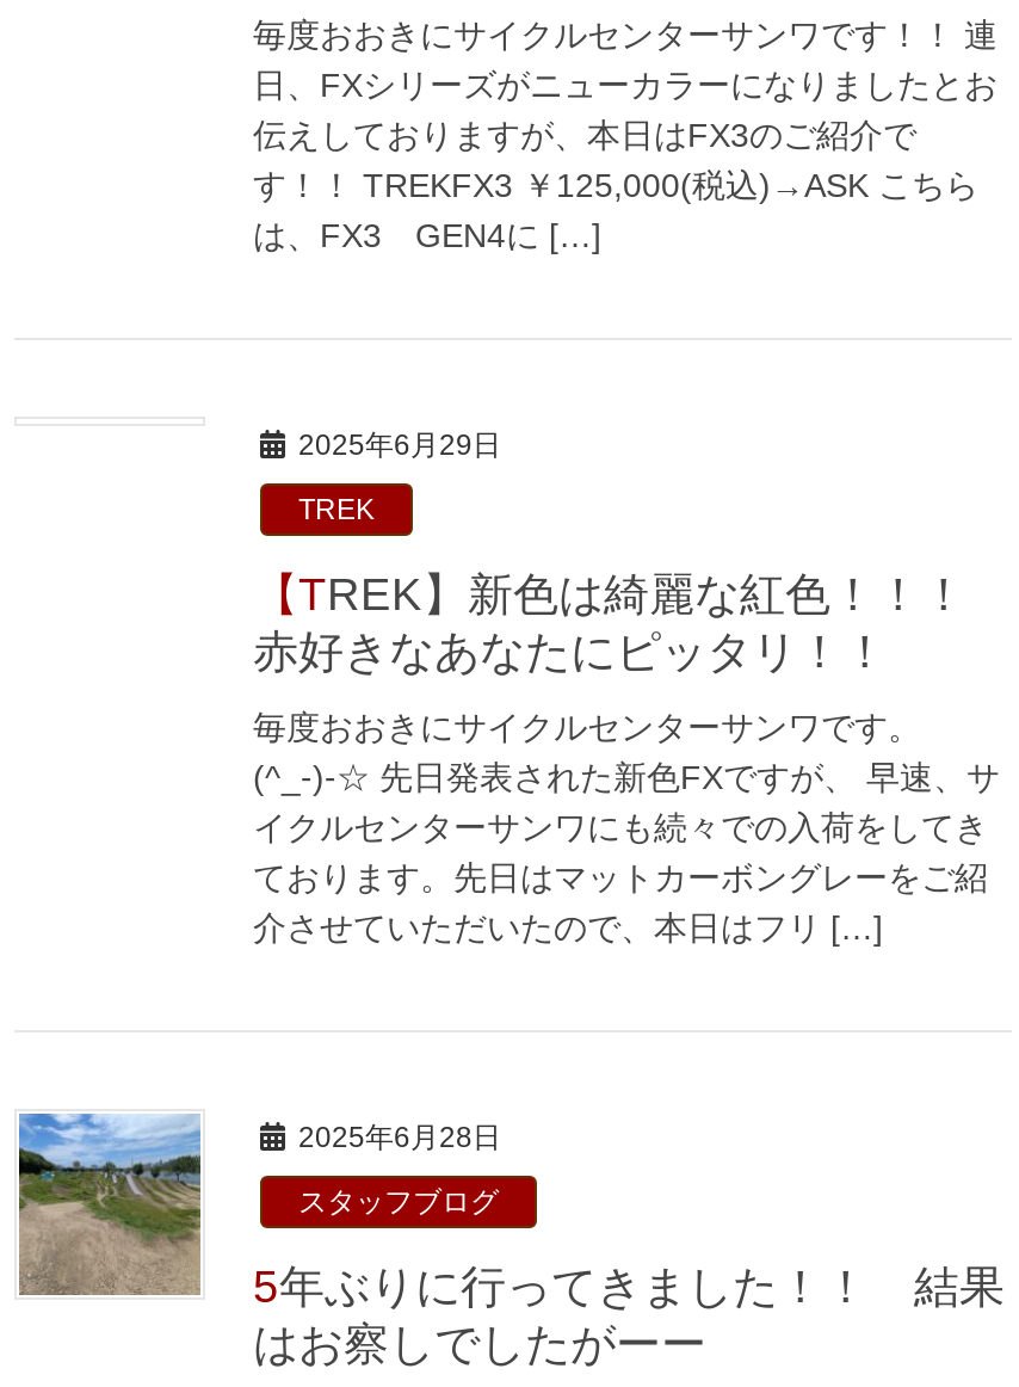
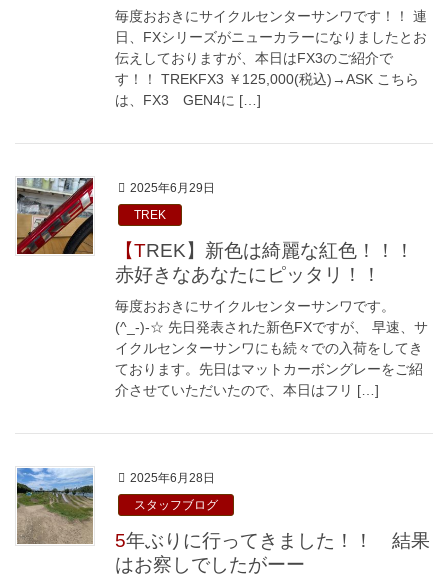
+ [image]
